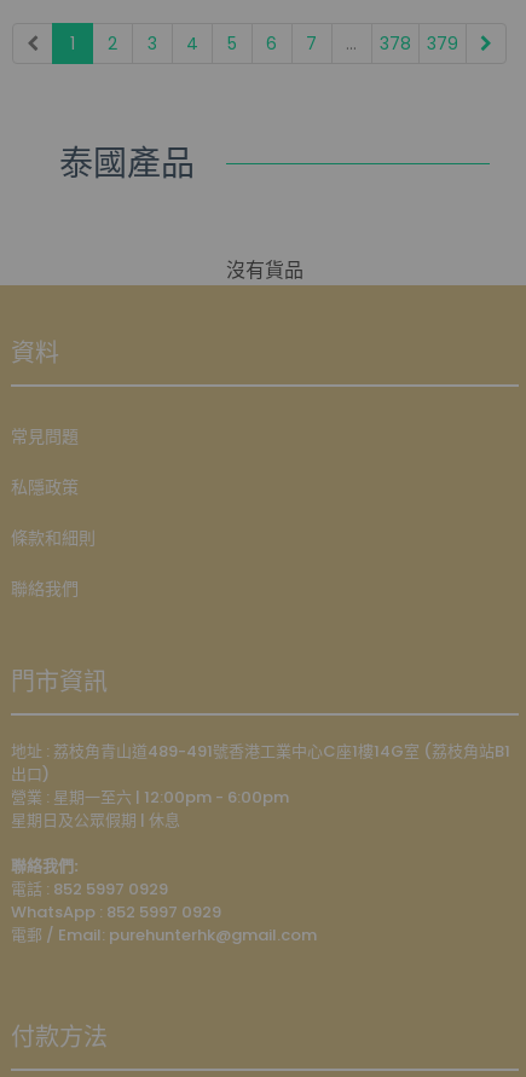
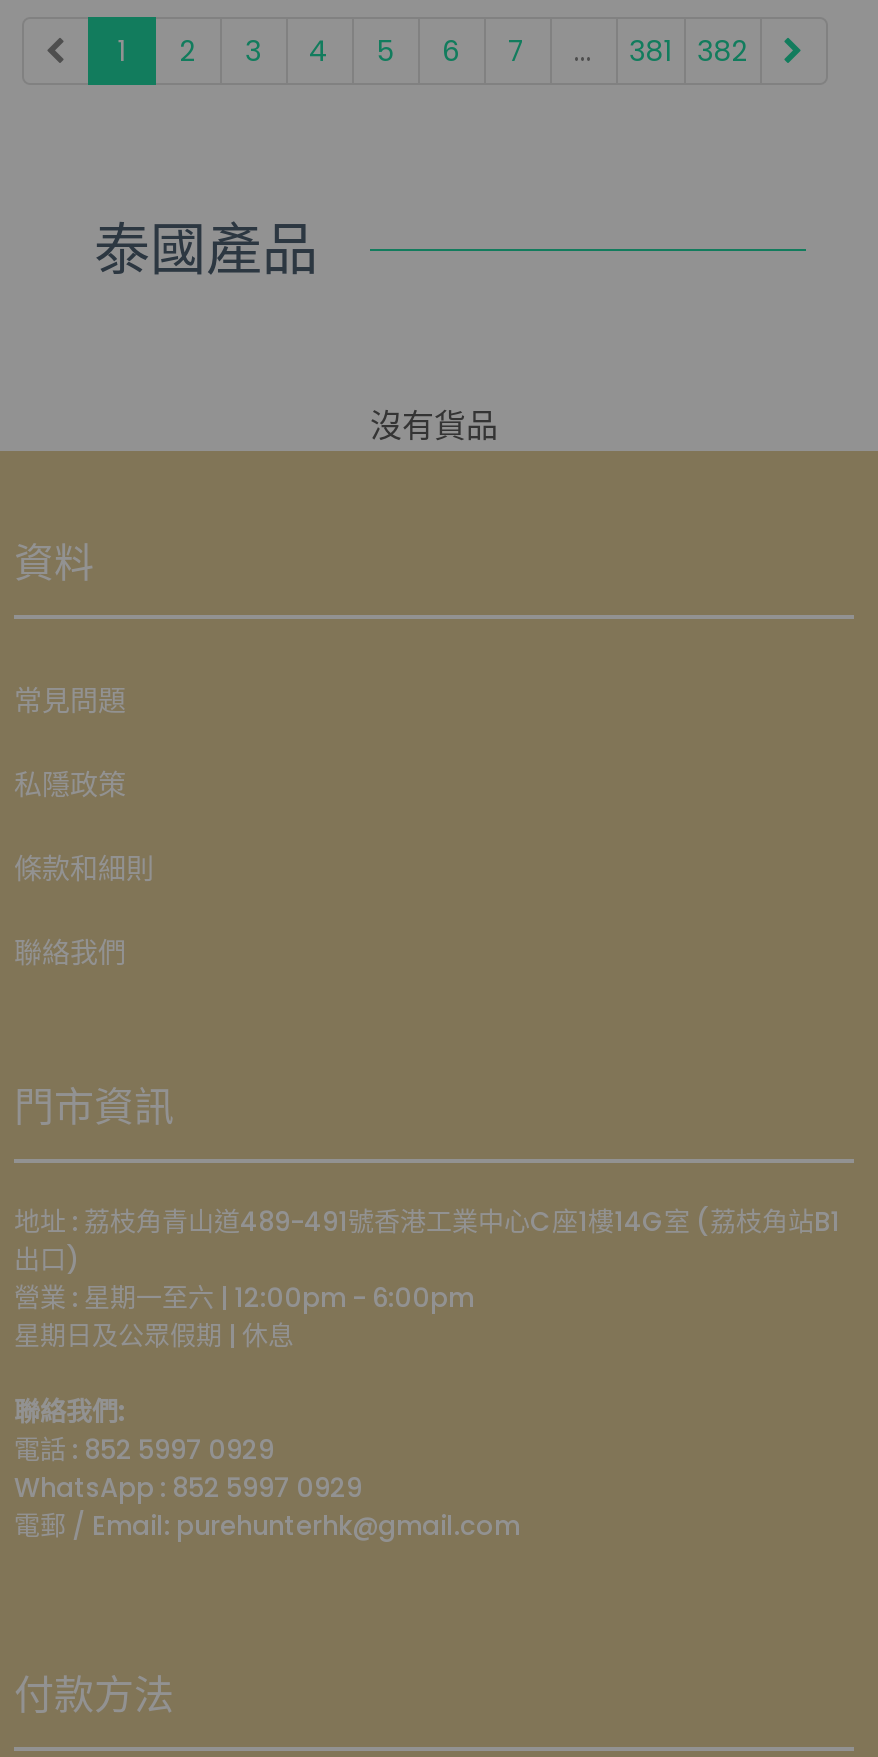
- 378
+ 381

- 379
+ 382
